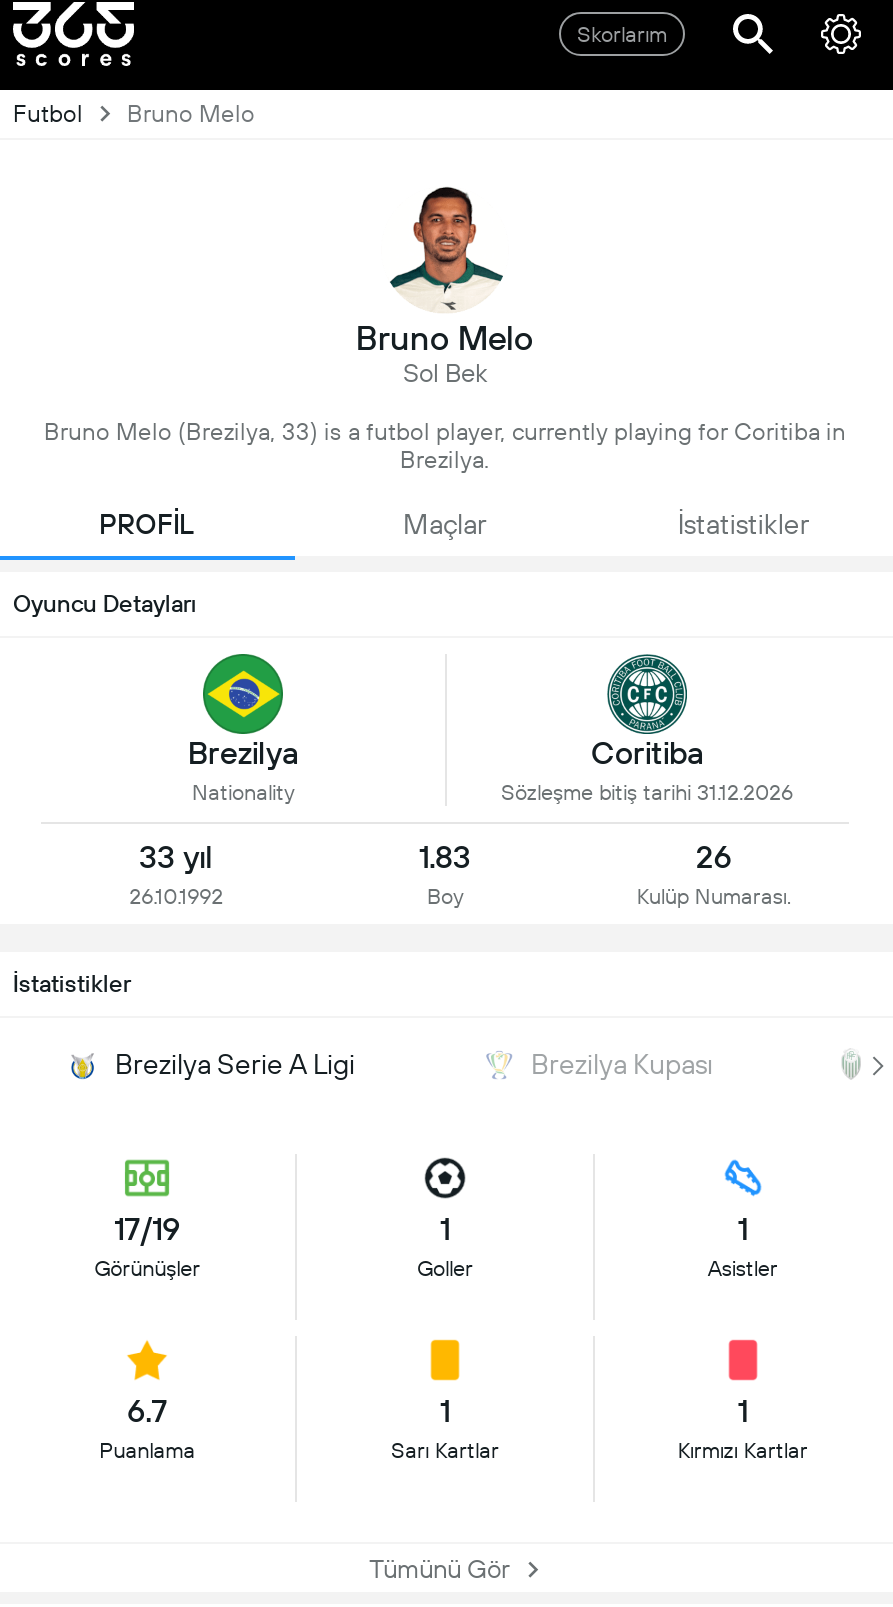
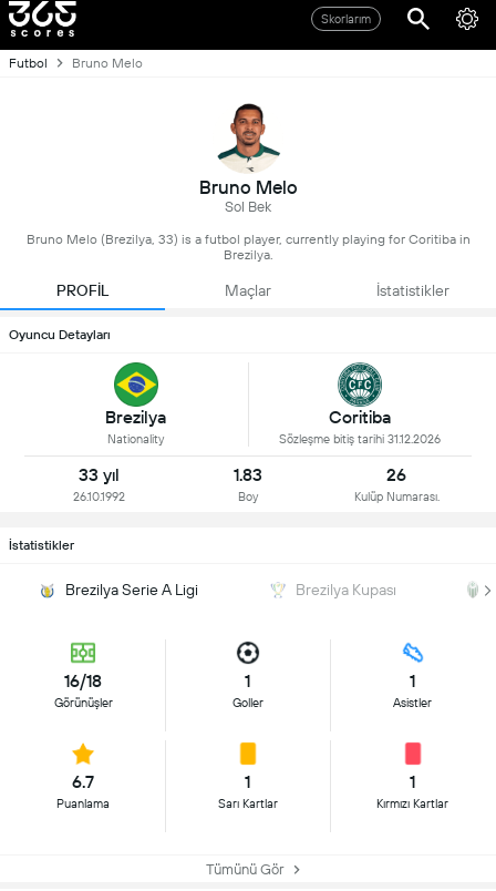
- 17/19
+ 16/18
